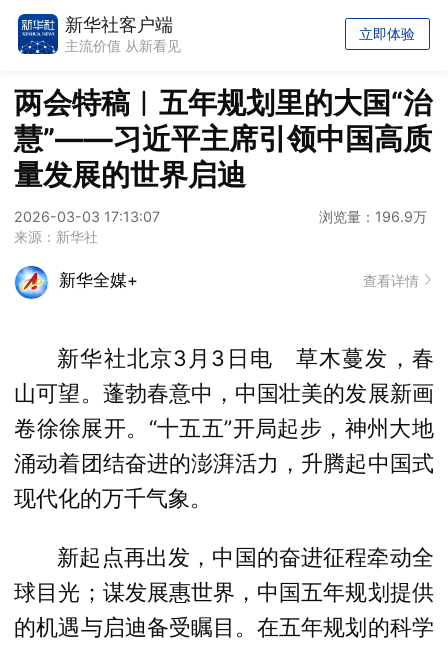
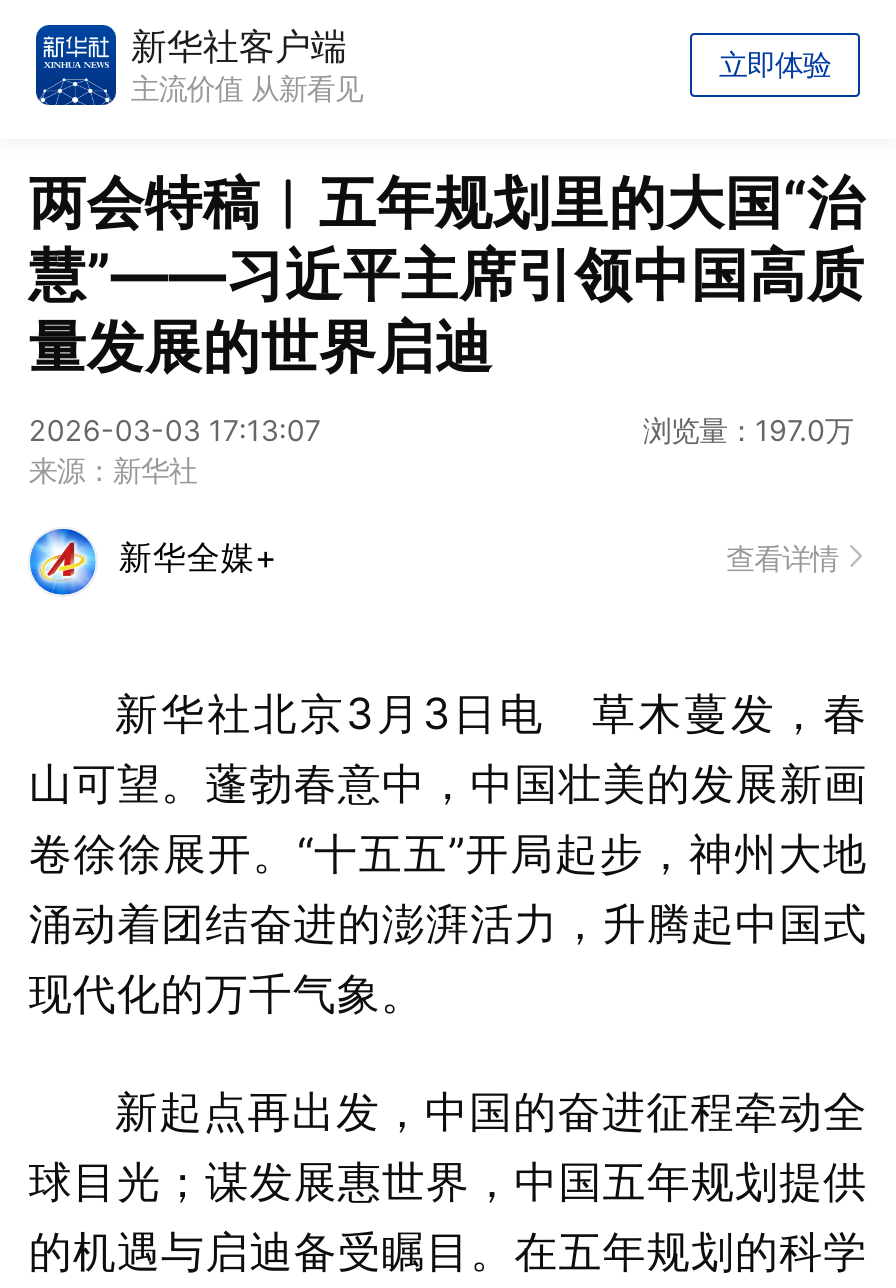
- 浏览量：196.9万
+ 浏览量：197.0万
